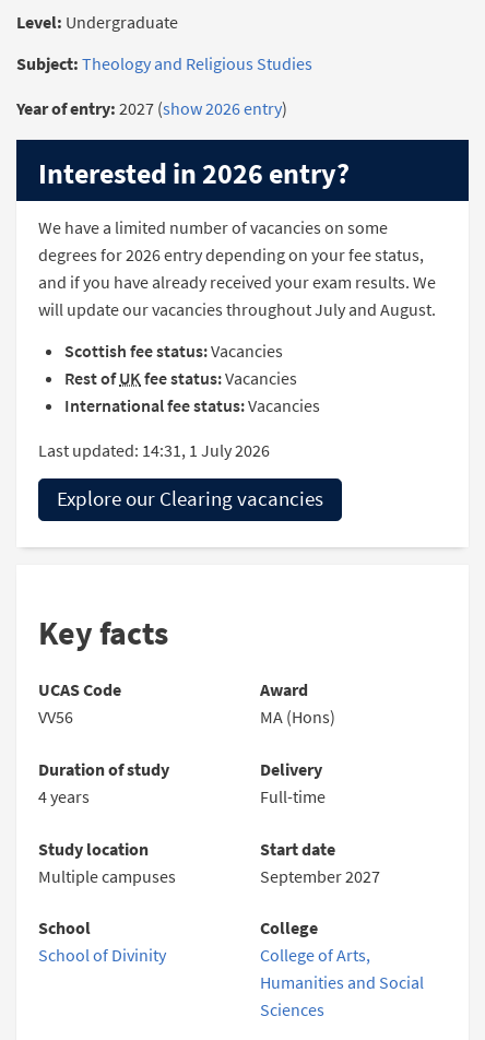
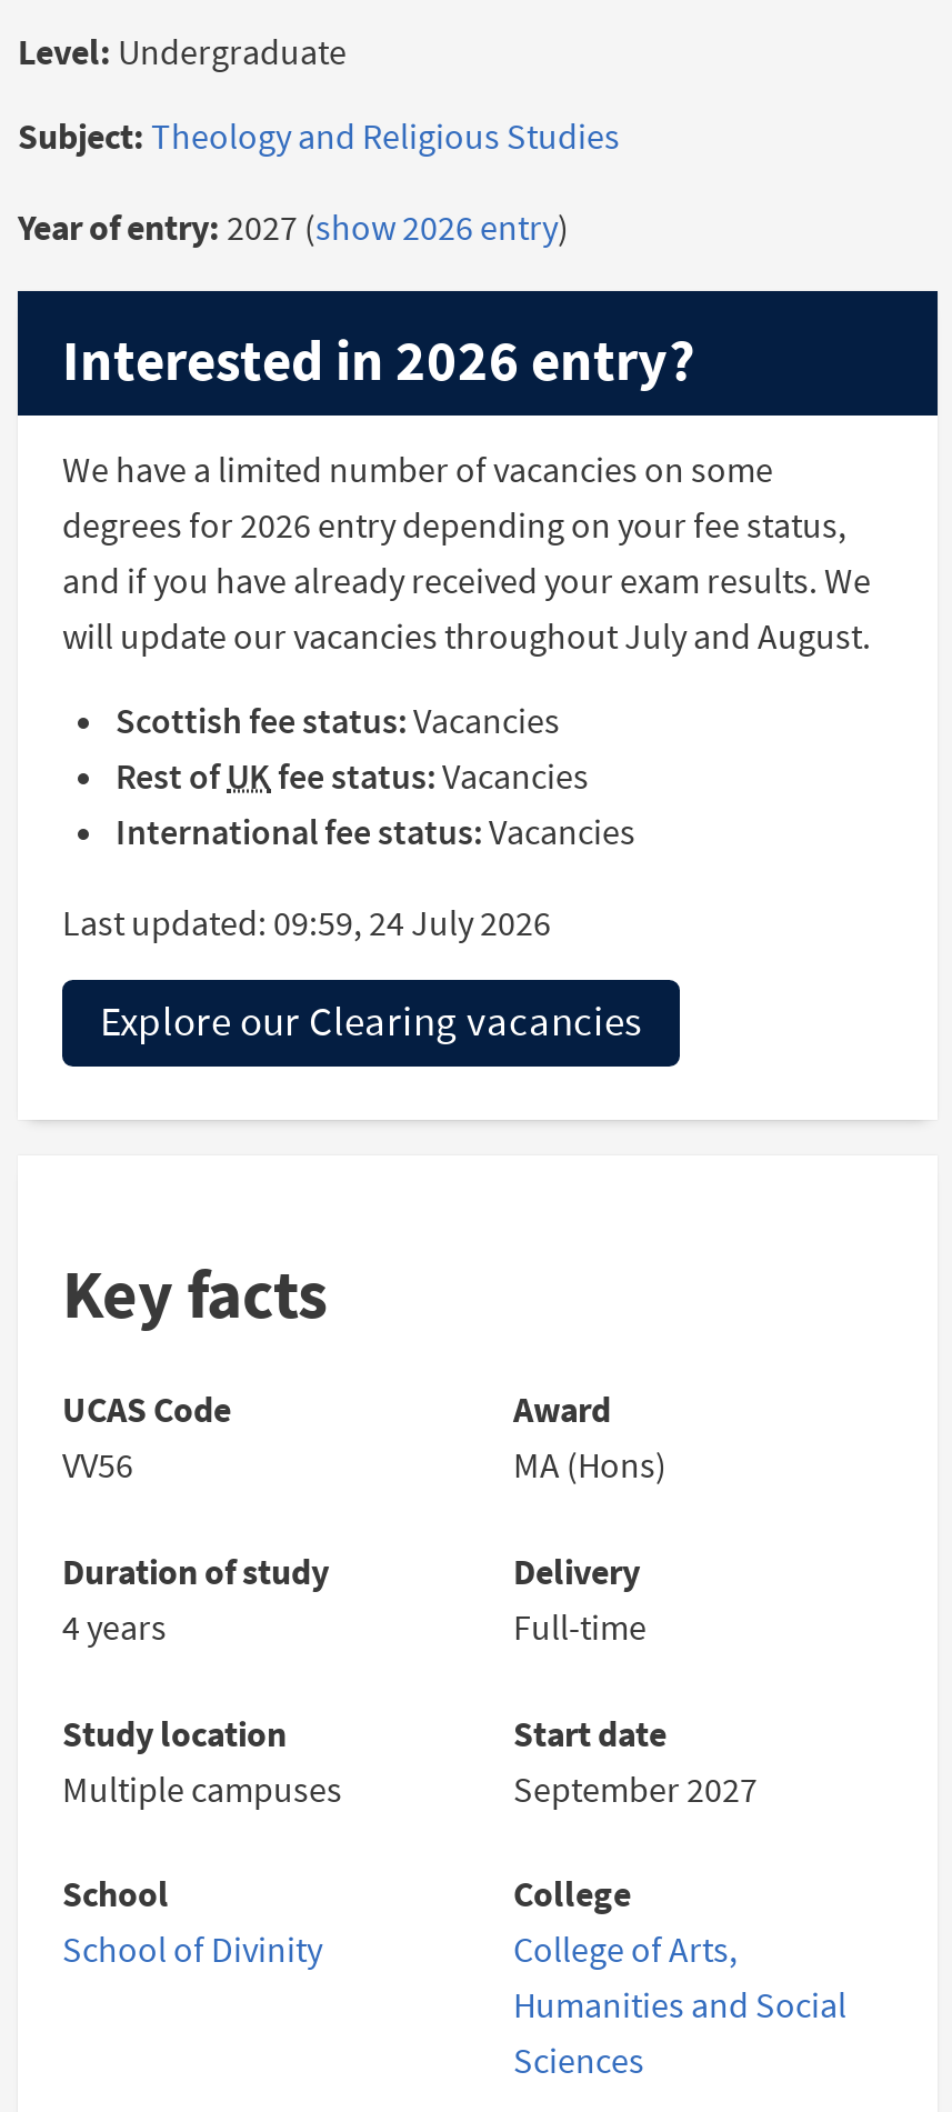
- Last updated: 14:31, 1 July 2026
+ Last updated: 09:59, 24 July 2026
